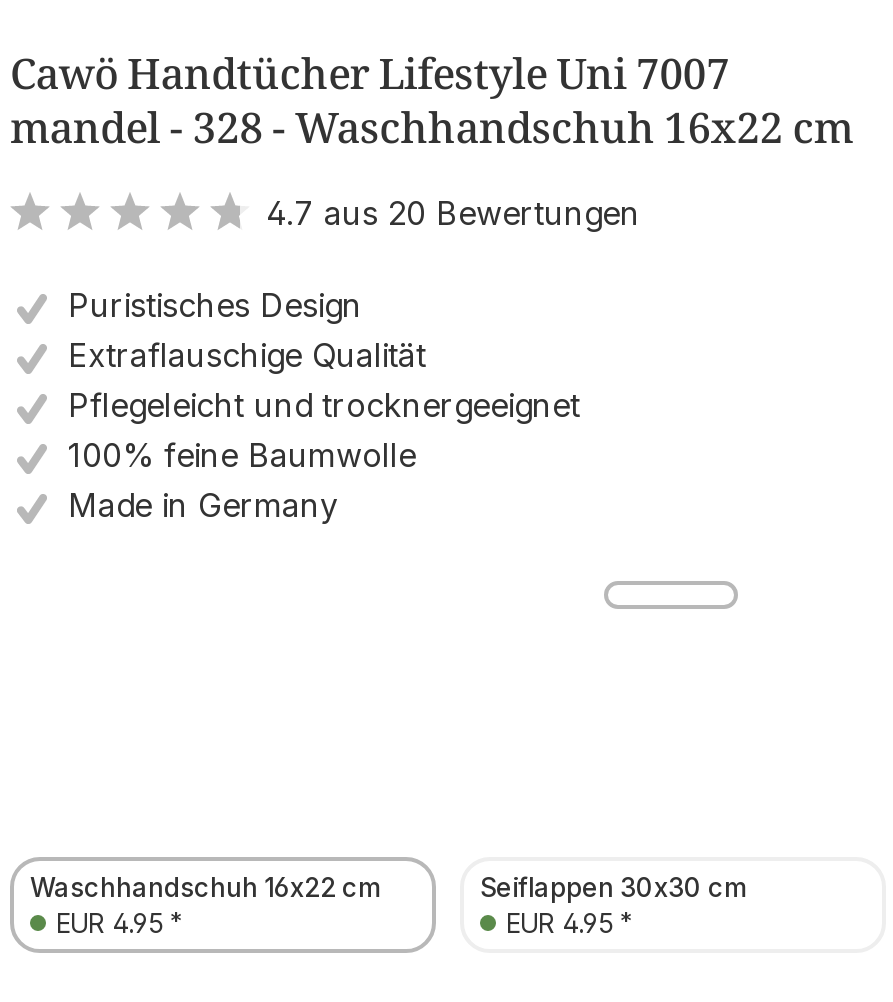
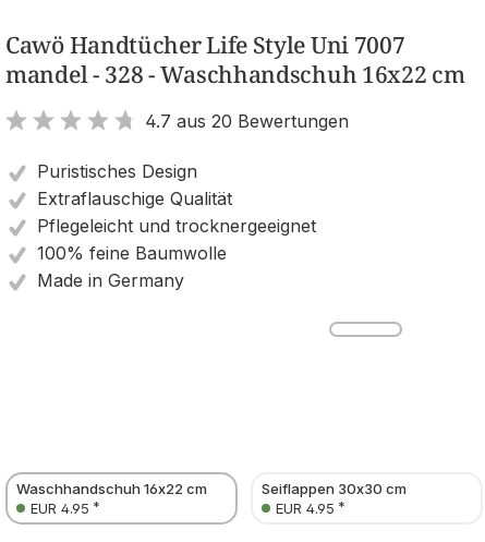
- Cawö Handtücher Lifestyle Uni 7007
+ Cawö Handtücher Life Style Uni 7007
